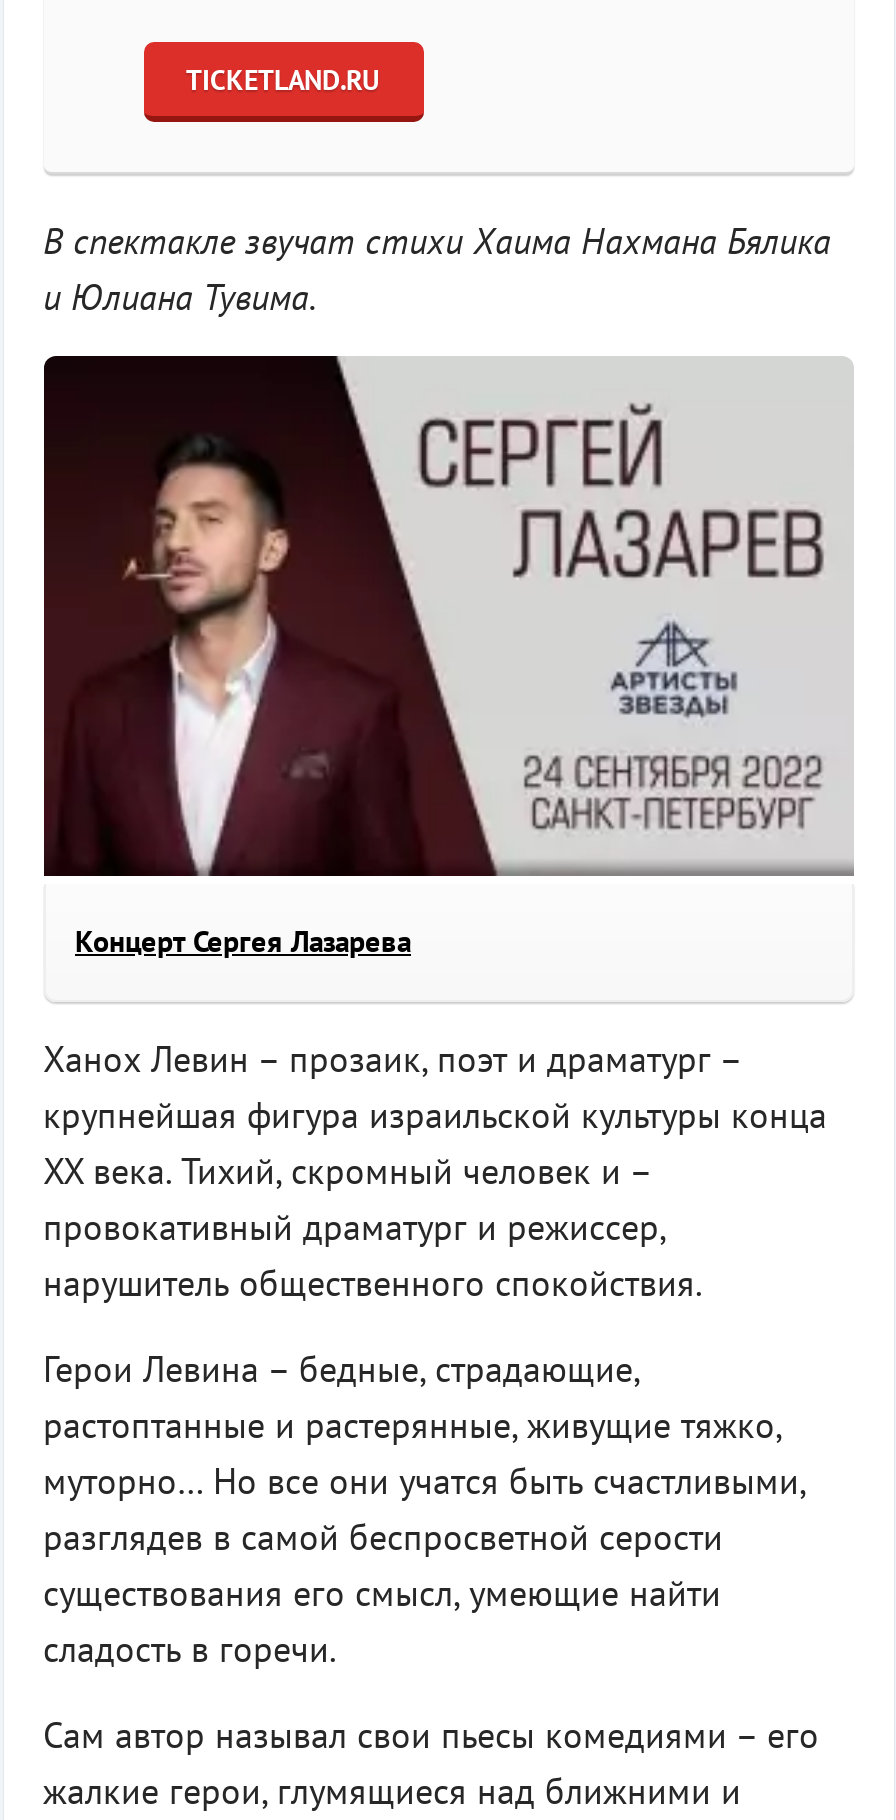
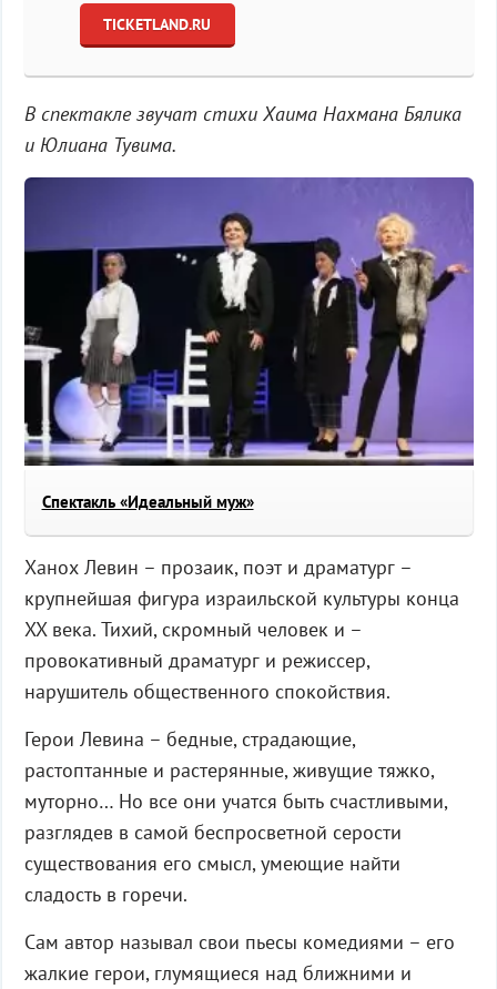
- [image]
- Концерт Сергея Лазарева
+ [image]
+ Спектакль «Идеальный муж»
